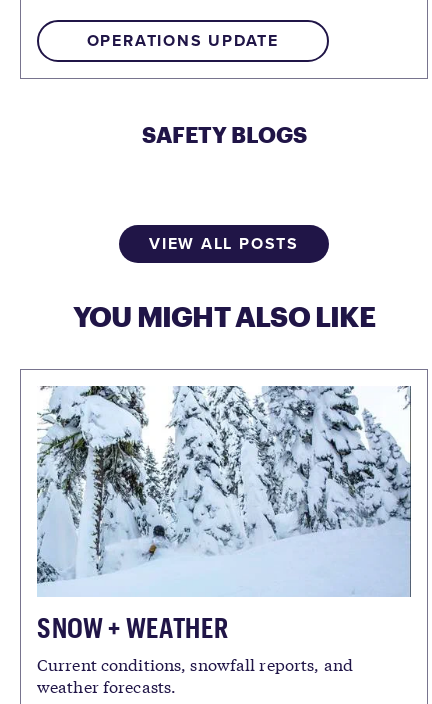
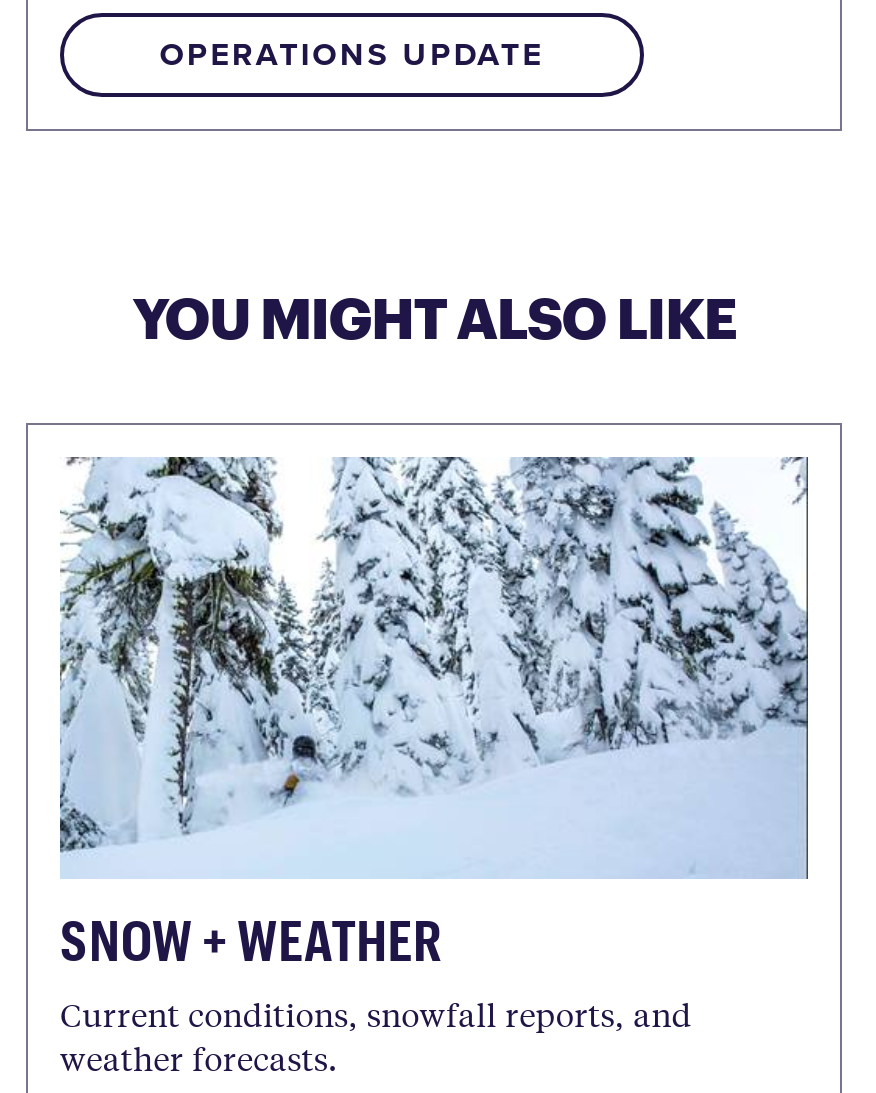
- SAFETY BLOGS

- [image]
- VIEW ALL POSTS

- [image]
